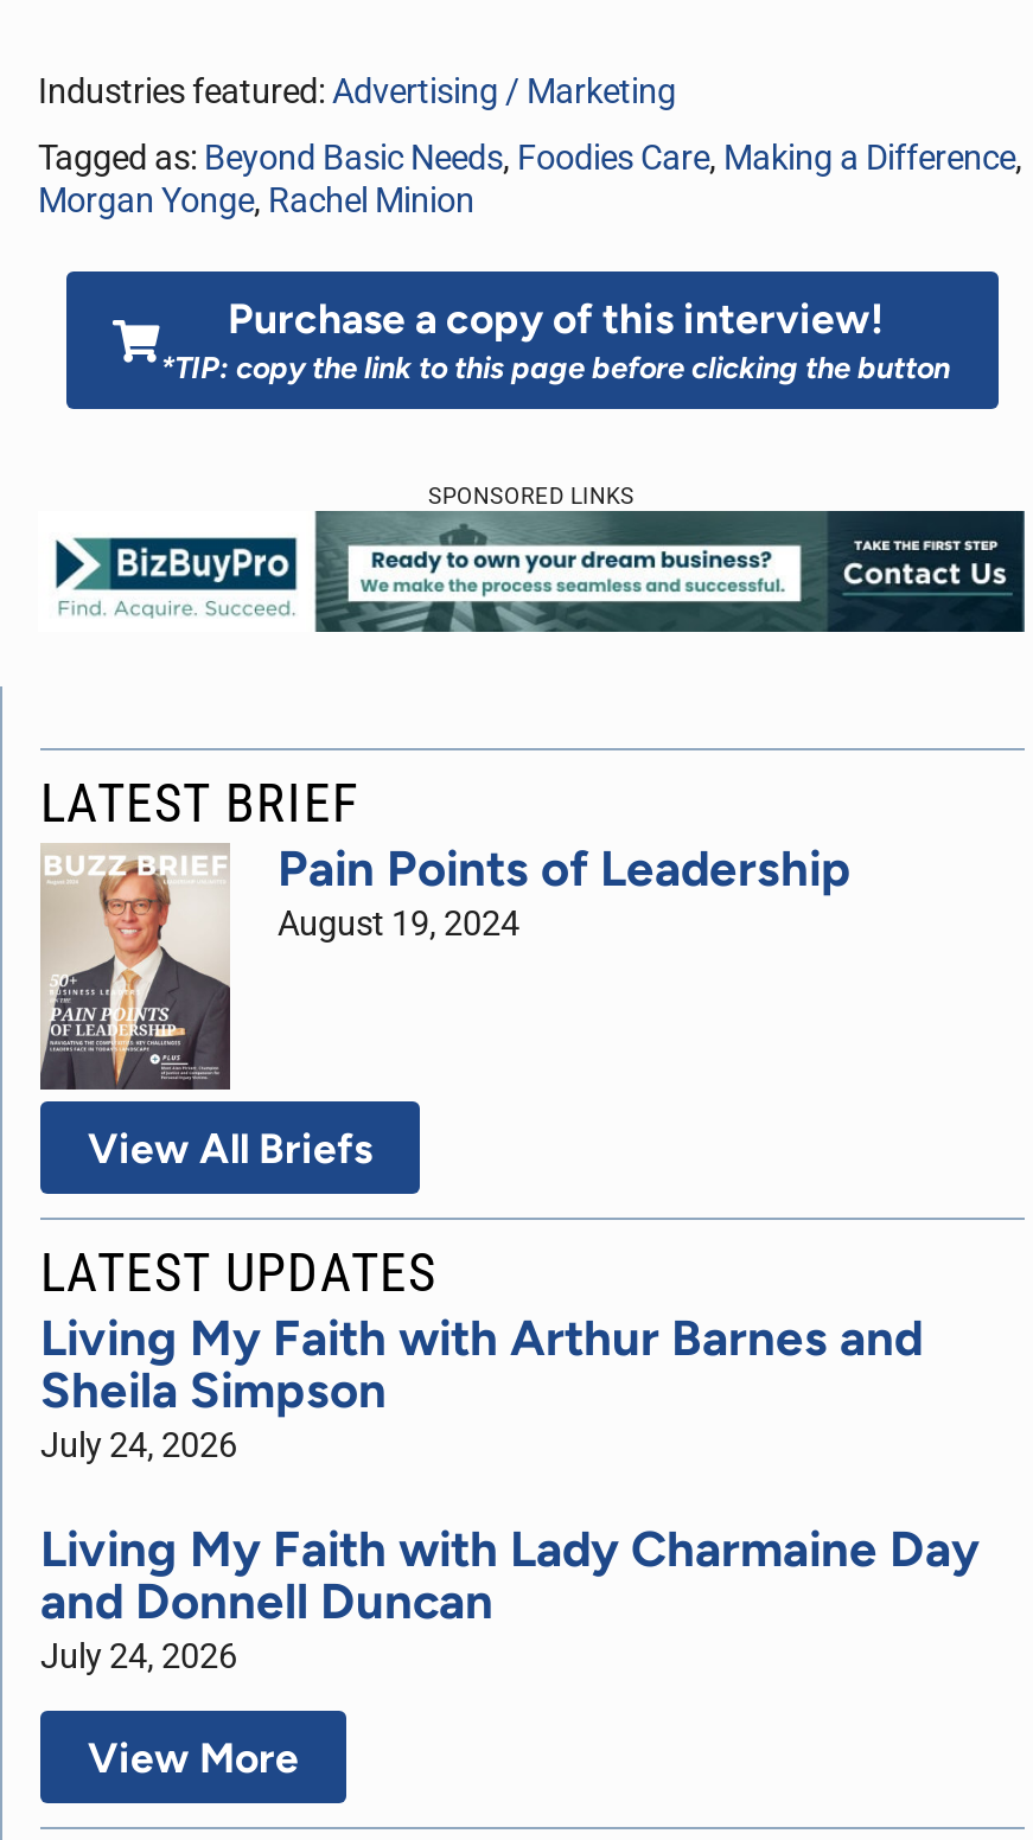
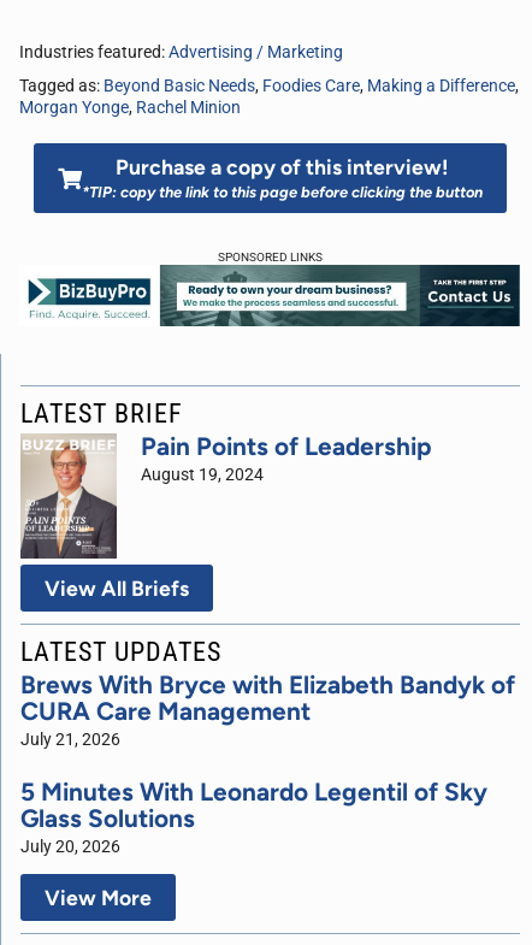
- Living My Faith with Arthur Barnes and
- Sheila Simpson
- July 24, 2026
+ Brews With Bryce with Elizabeth Bandyk of
+ CURA Care Management
+ July 21, 2026

- Living My Faith with Lady Charmaine Day
- and Donnell Duncan
- July 24, 2026
+ 5 Minutes With Leonardo Legentil of Sky
+ Glass Solutions
+ July 20, 2026
